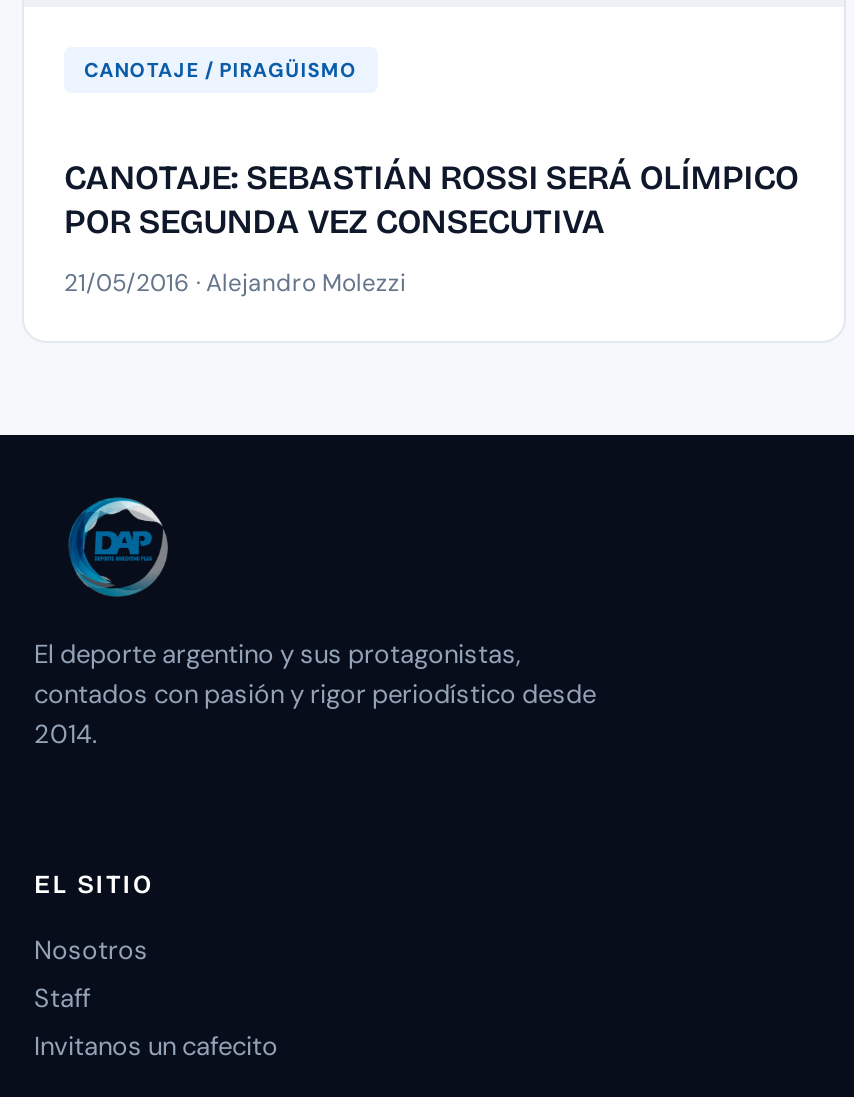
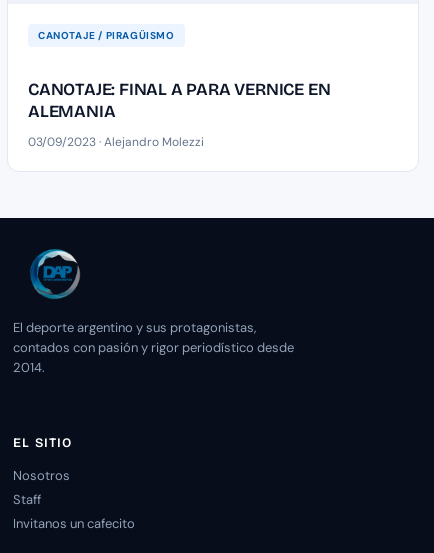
- CANOTAJE: SEBASTIÁN ROSSI SERÁ OLÍMPICO
- POR SEGUNDA VEZ CONSECUTIVA
+ CANOTAJE: FINAL A PARA VERNICE EN
+ ALEMANIA

- 21/05/2016 · Alejandro Molezzi
+ 03/09/2023 · Alejandro Molezzi
